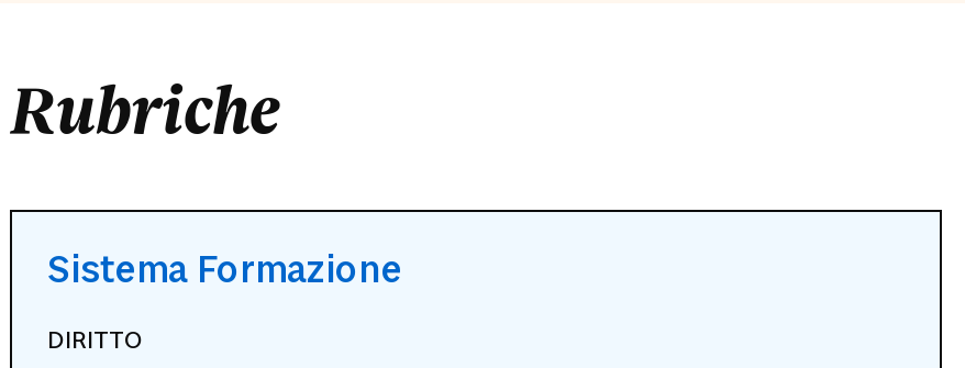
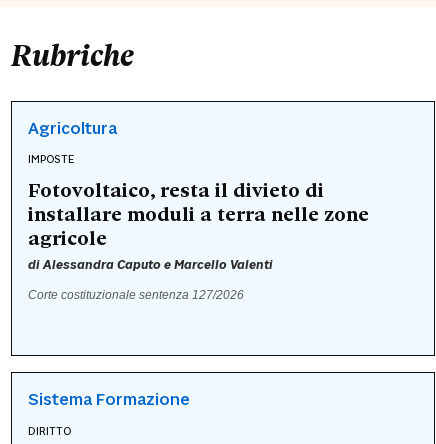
+ Agricoltura
+ IMPOSTE
+ Fotovoltaico, resta il divieto di
+ installare moduli a terra nelle zone
+ agricole
+ di Alessandra Caputo e Marcello Valenti
+ Corte costituzionale sentenza 127/2026
